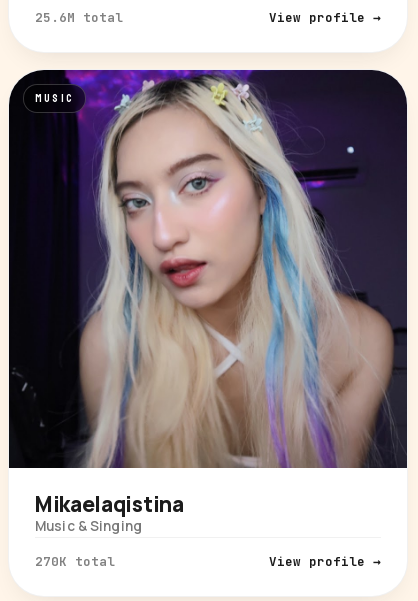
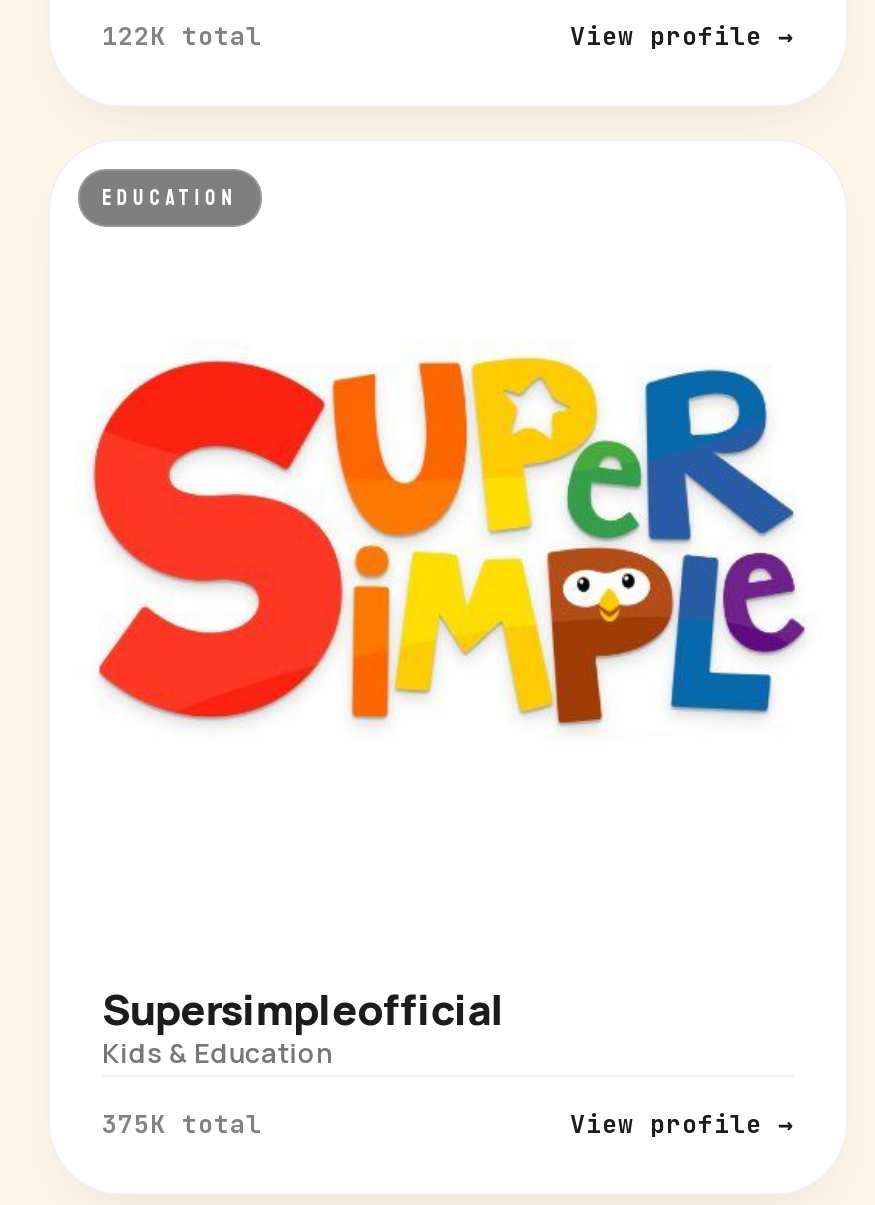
- 25.6M total
+ 122K total

- [image]
- MUSIC
+ [image]
+ EDUCATION

- Mikaelaqistina
- Music & Singing
+ Supersimpleofficial
+ Kids & Education

- 270K total
+ 375K total
